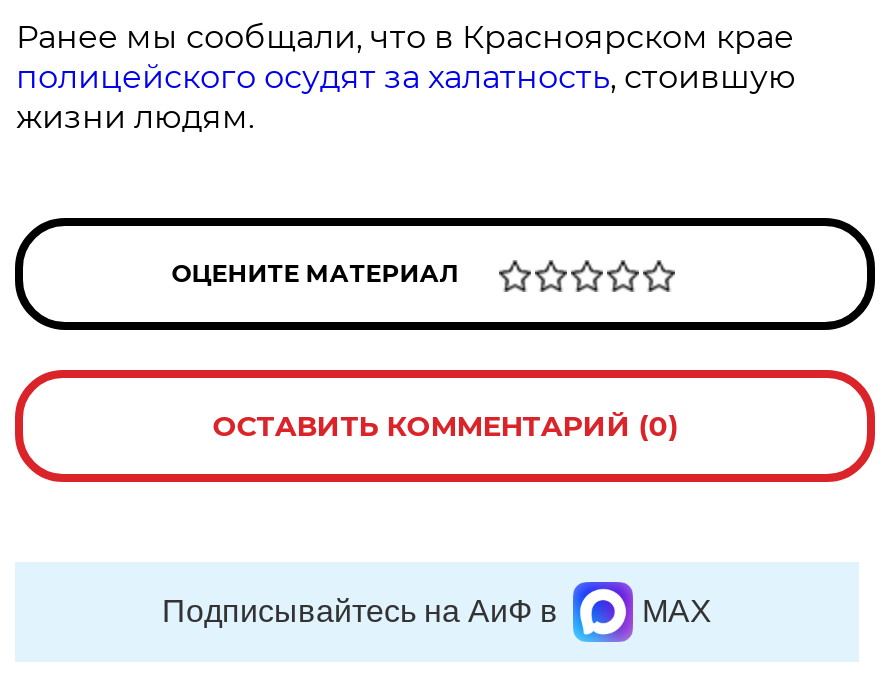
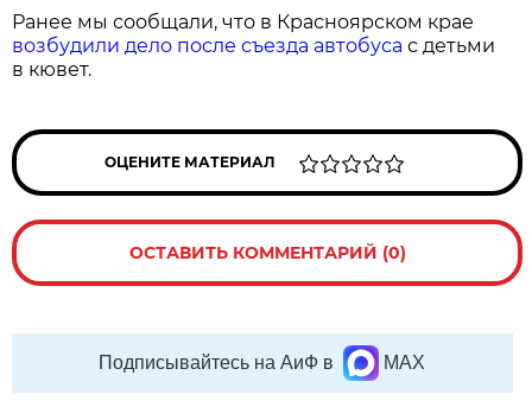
- полицейского осудят за халатность, стоившую
- жизни людям.
+ возбудили дело после съезда автобуса с детьми
+ в кювет.
